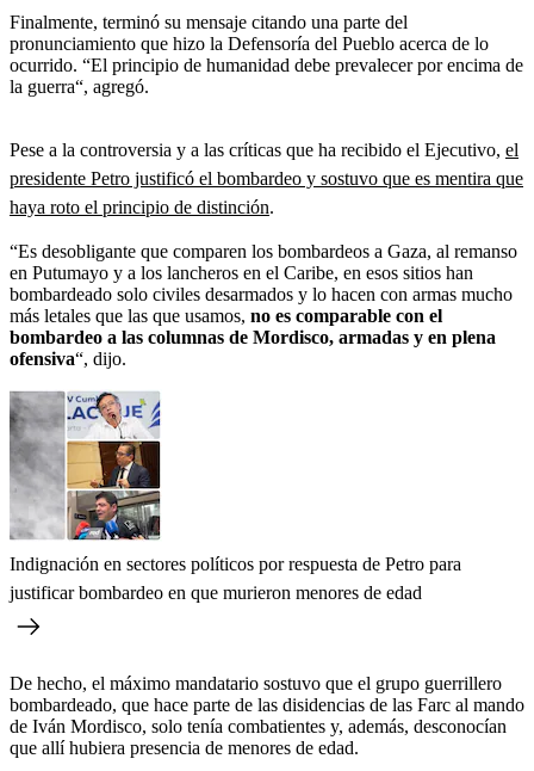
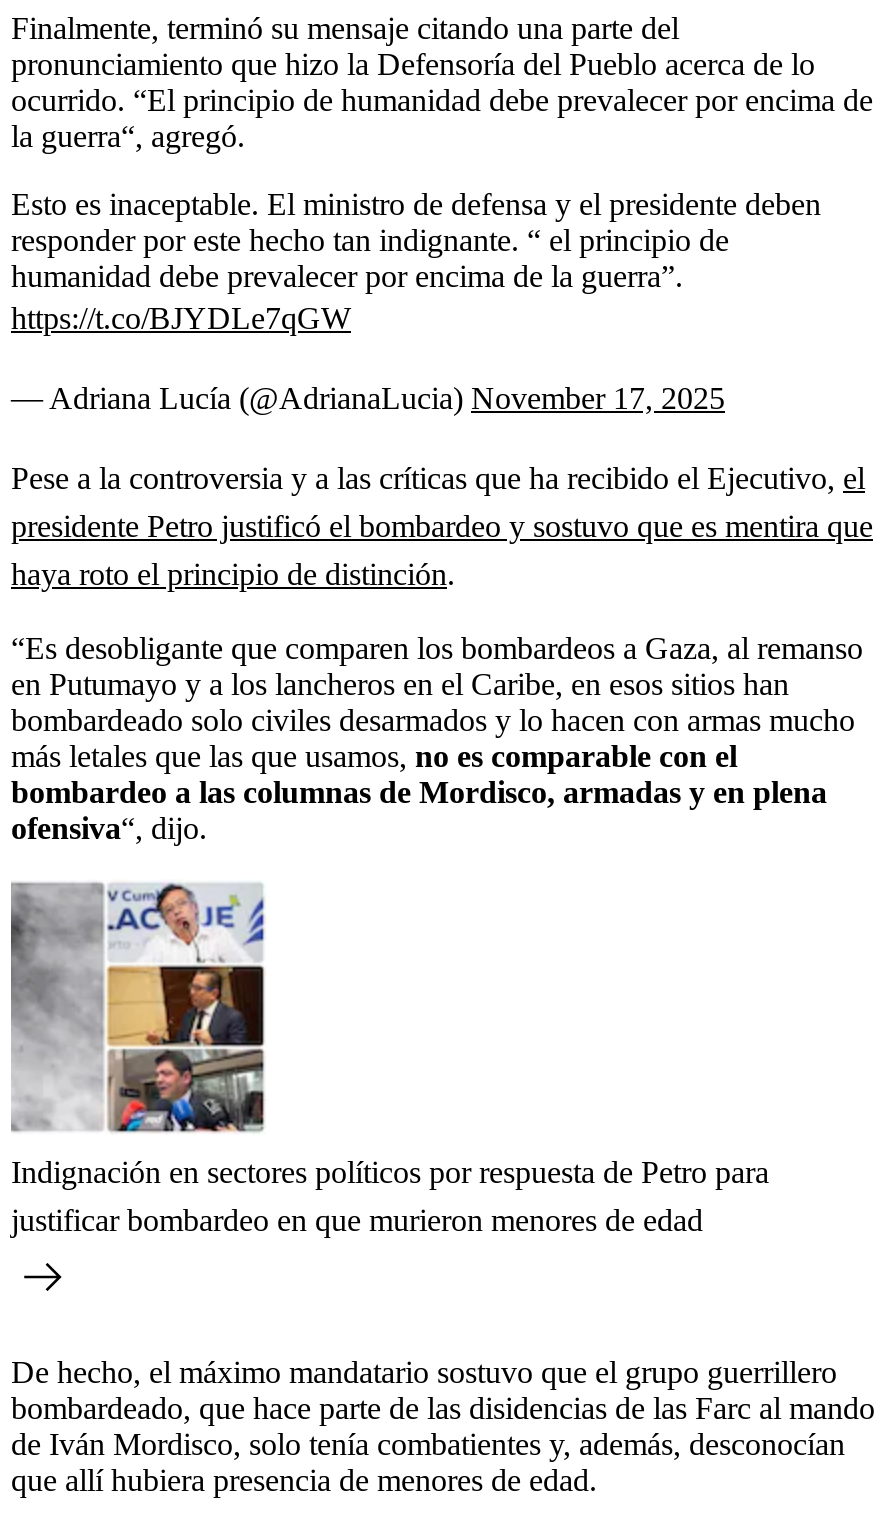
+ Esto es inaceptable. El ministro de defensa y el presidente deben
+ responder por este hecho tan indignante. “ el principio de
+ humanidad debe prevalecer por encima de la guerra”.
+ https://t.co/BJYDLe7qGW
+ — Adriana Lucía (@AdrianaLucia) November 17, 2025
